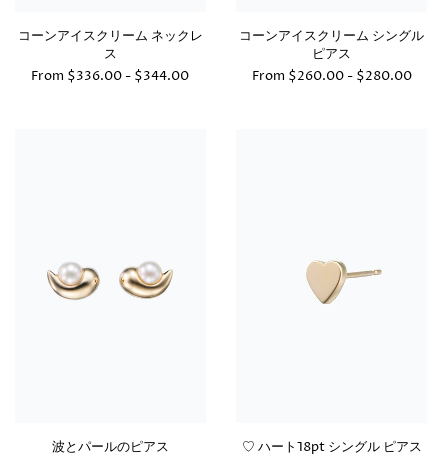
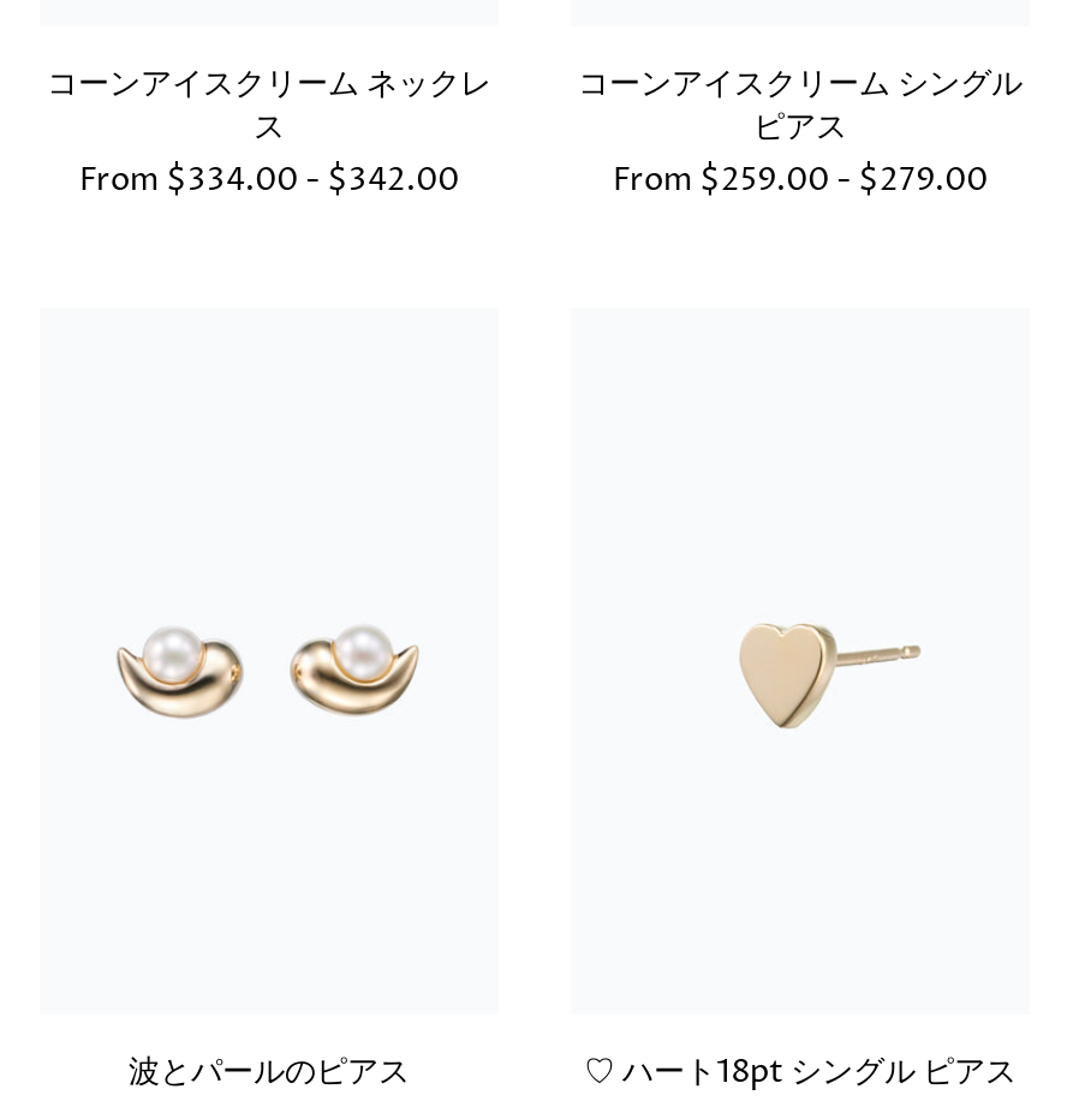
- From $336.00 - $344.00
+ From $334.00 - $342.00

- From $260.00 - $280.00
+ From $259.00 - $279.00
